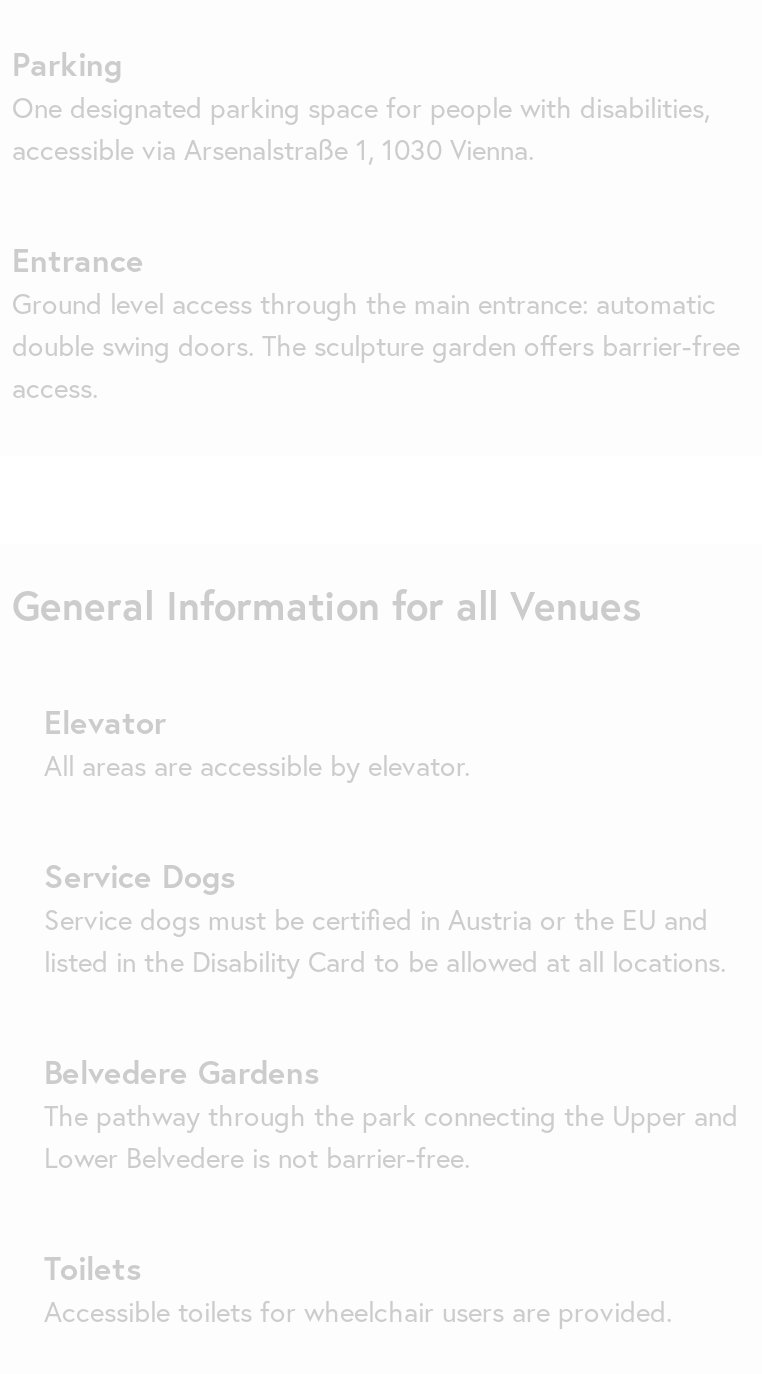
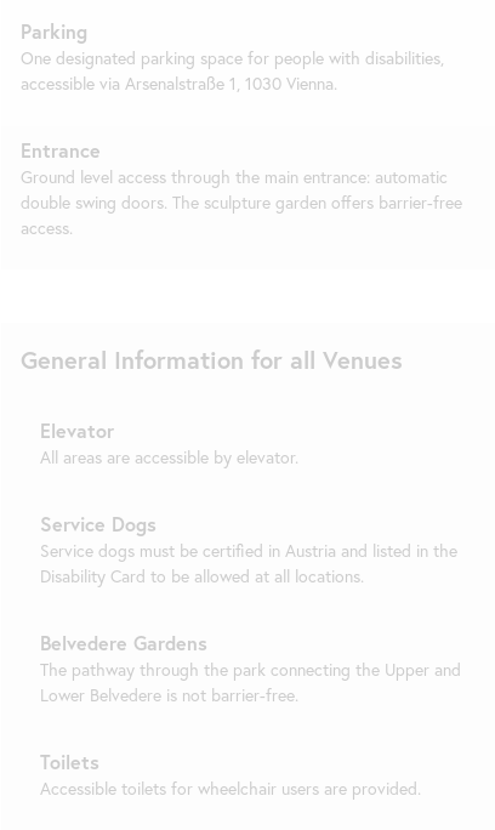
- Service dogs must be certified in Austria or the EU and
- listed in the Disability Card to be allowed at all locations.
+ Service dogs must be certified in Austria and listed in the
+ Disability Card to be allowed at all locations.
